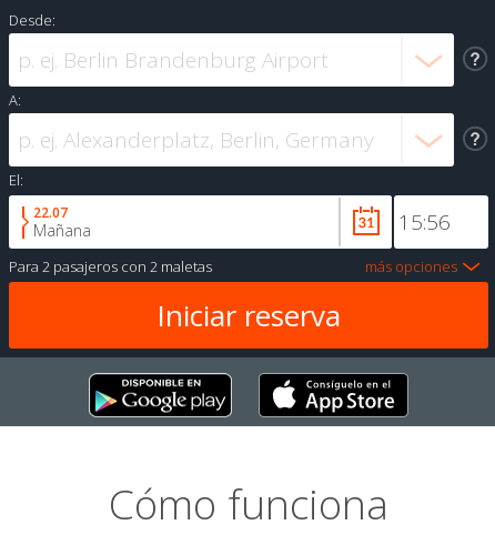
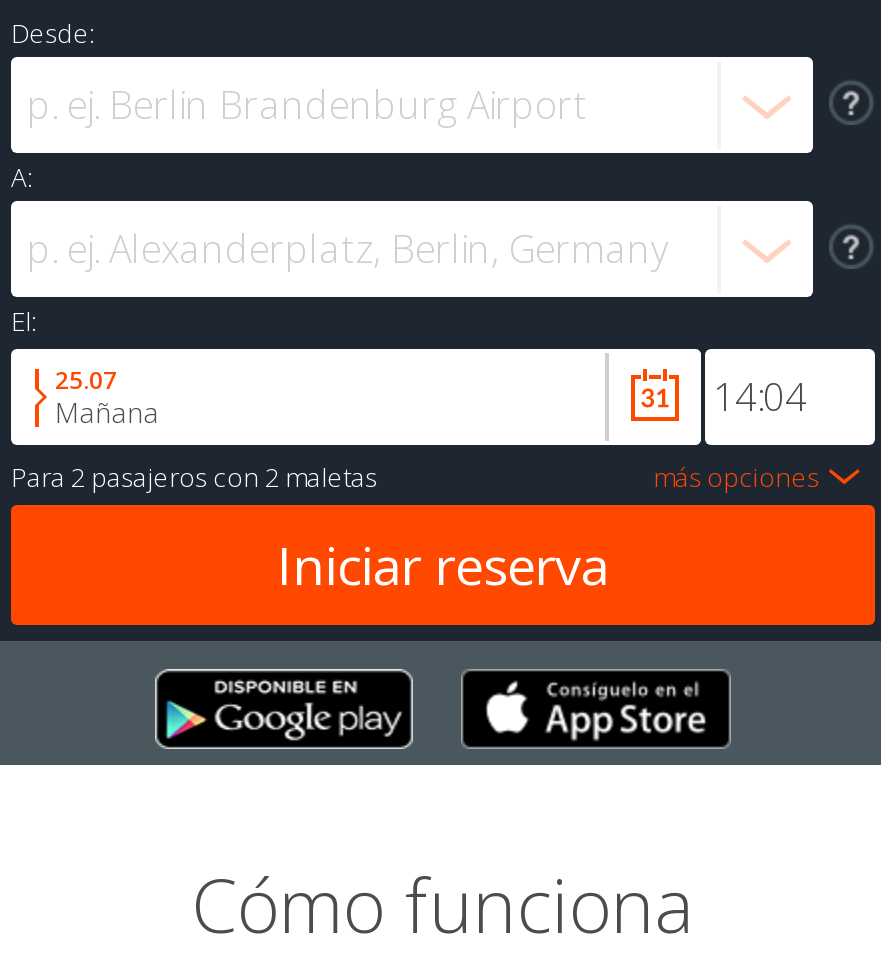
- 22.07
+ 25.07
